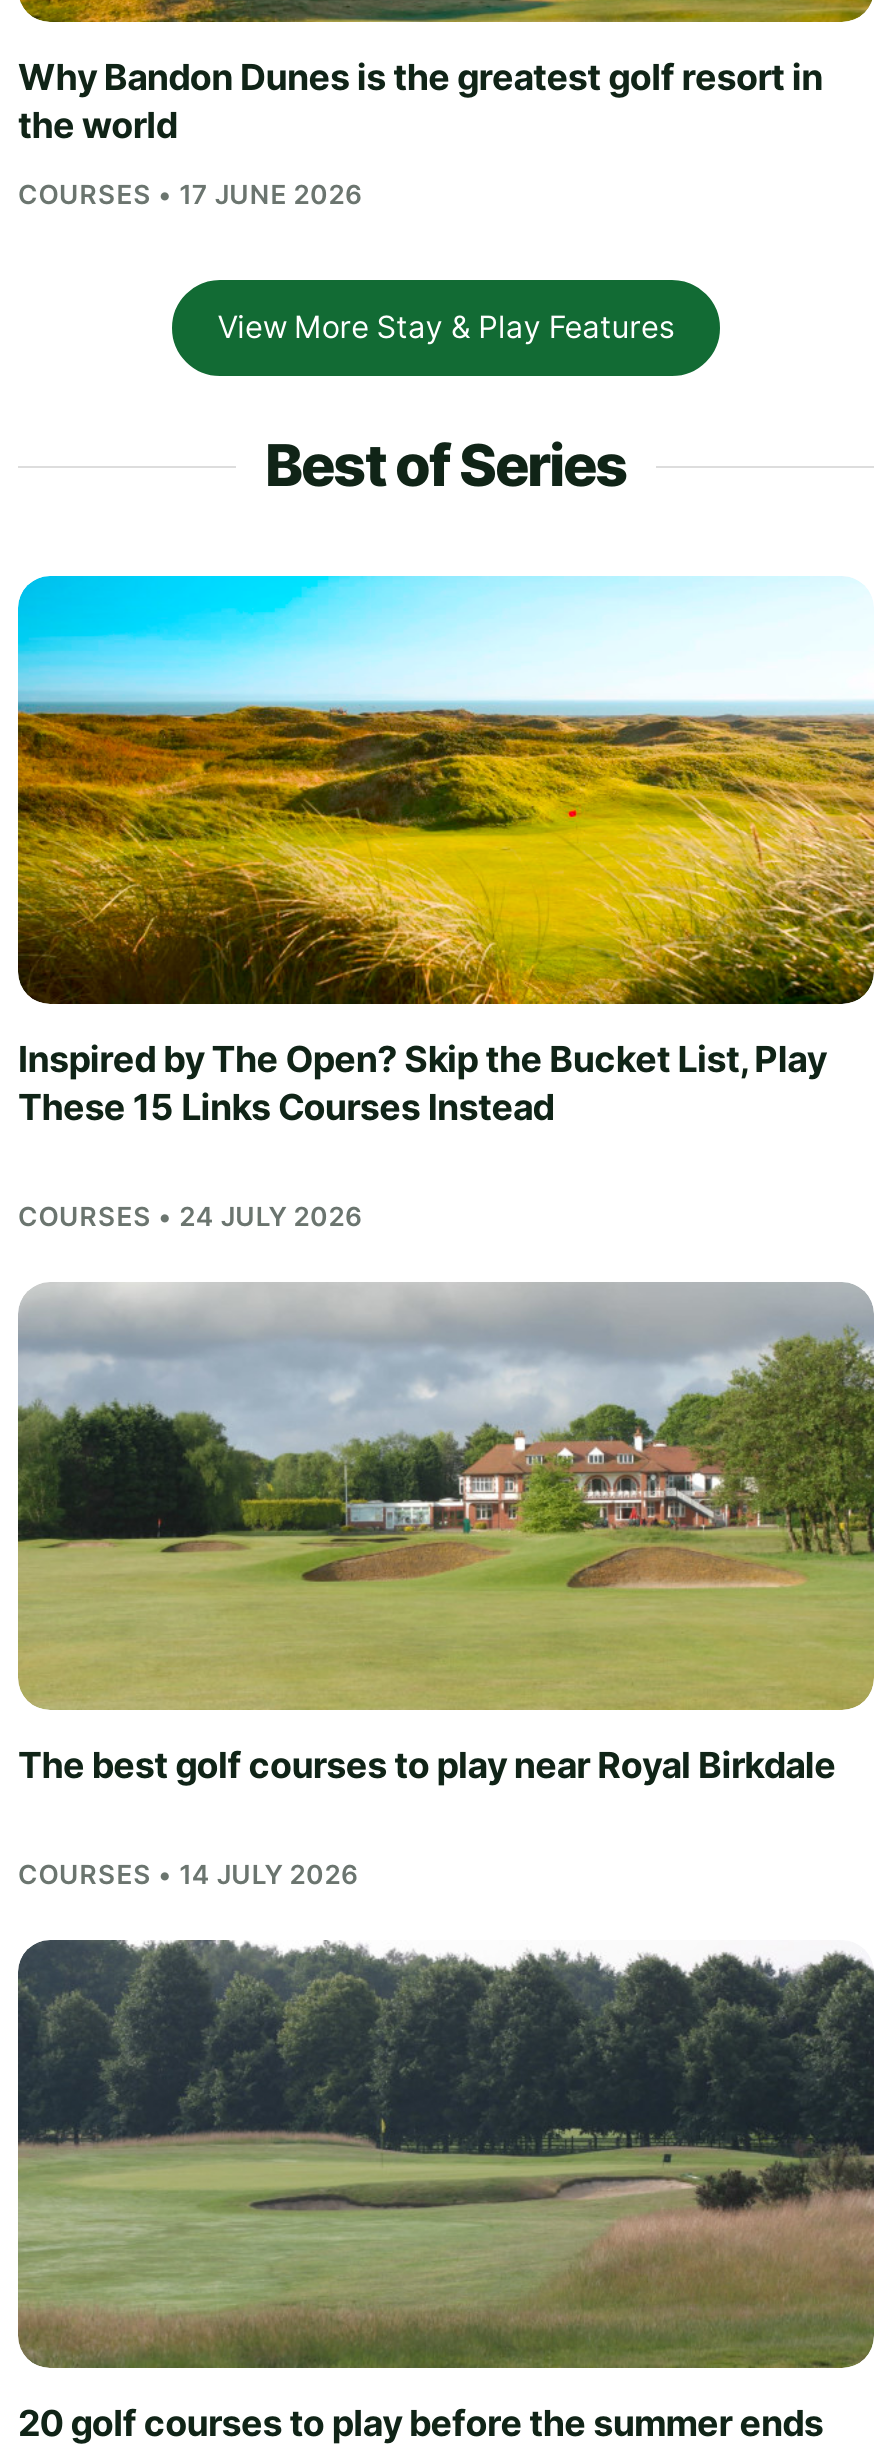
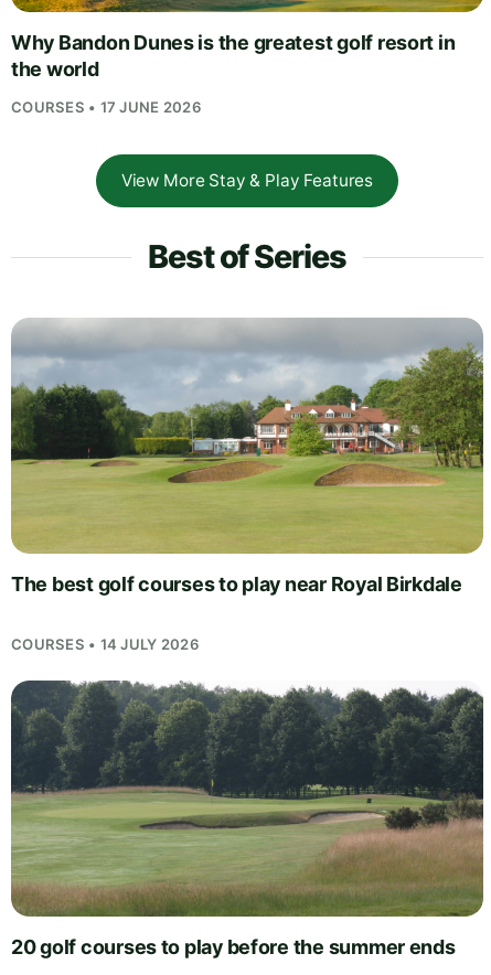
- [image]
- Inspired by The Open? Skip the Bucket List, Play
- These 15 Links Courses Instead
- COURSES • 24 JULY 2026
